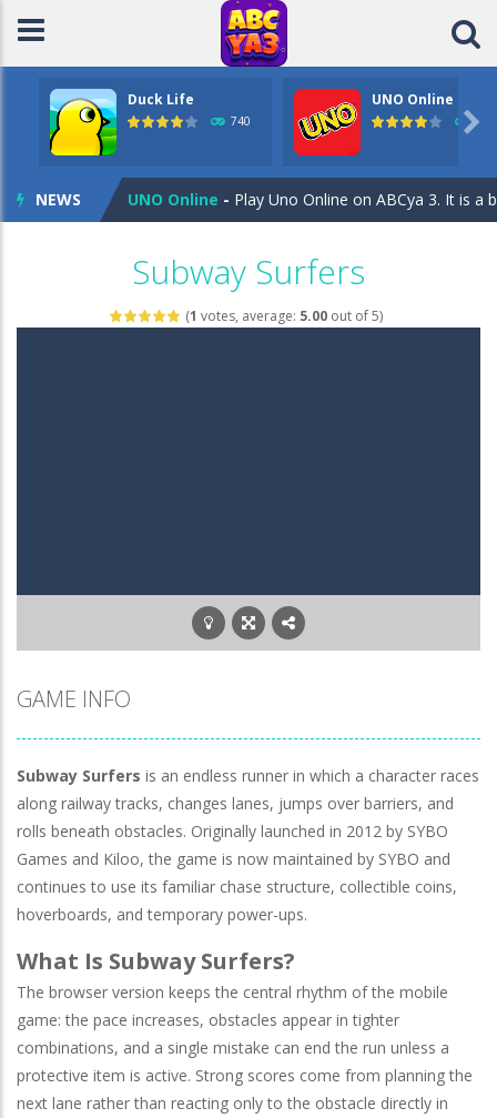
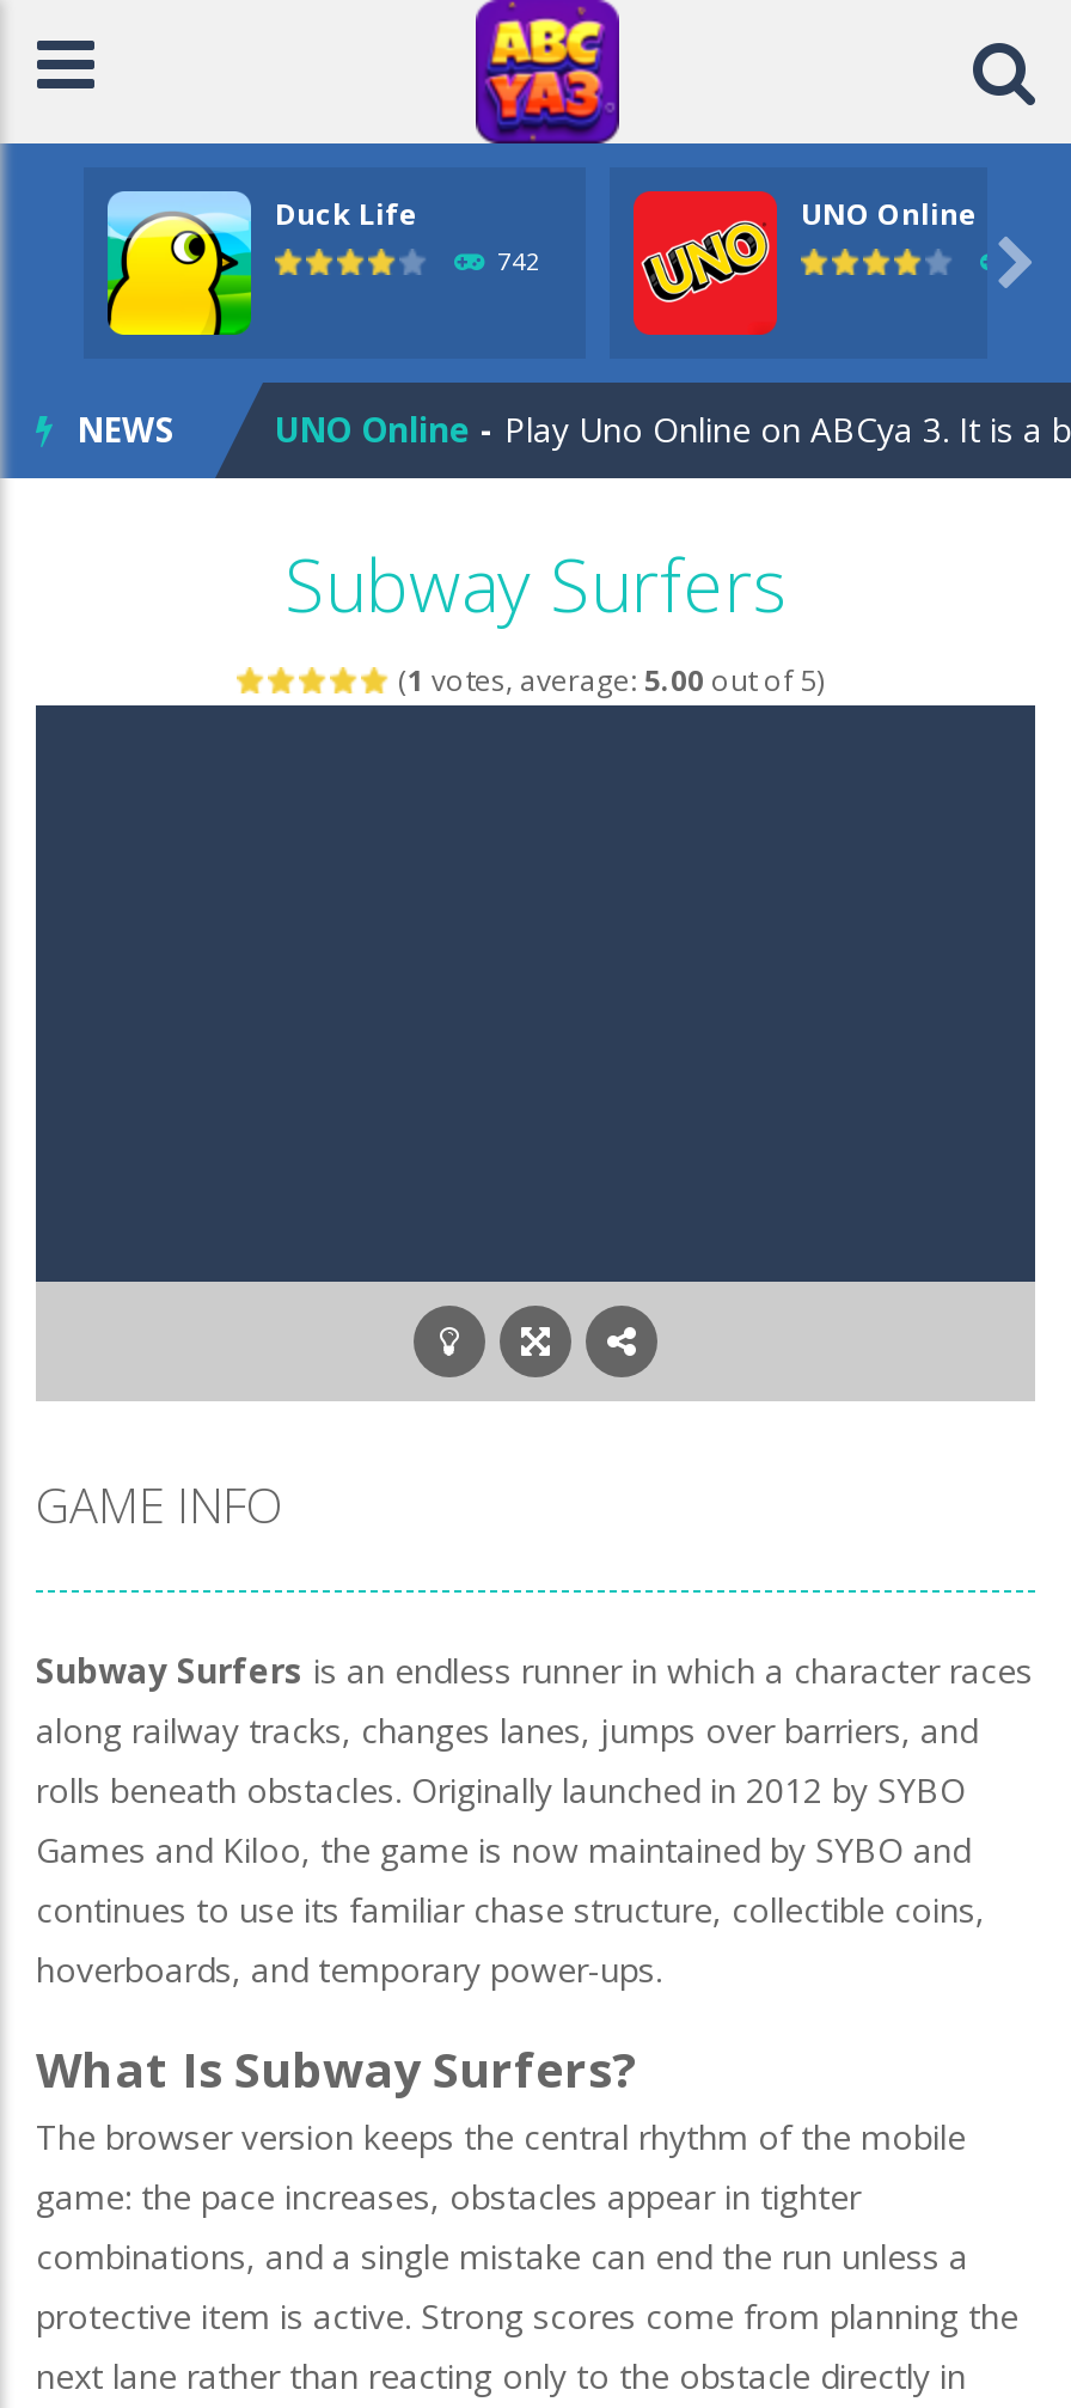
- 740
+ 742
